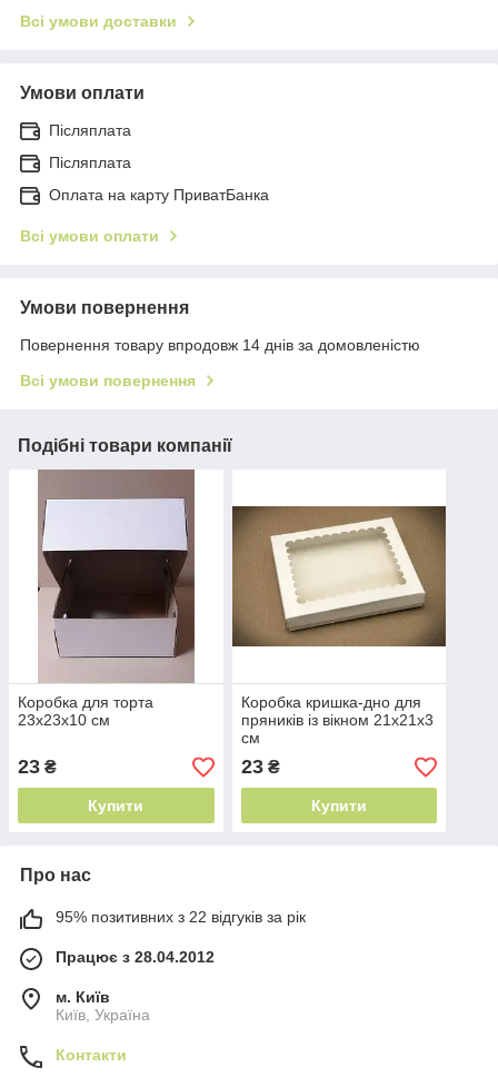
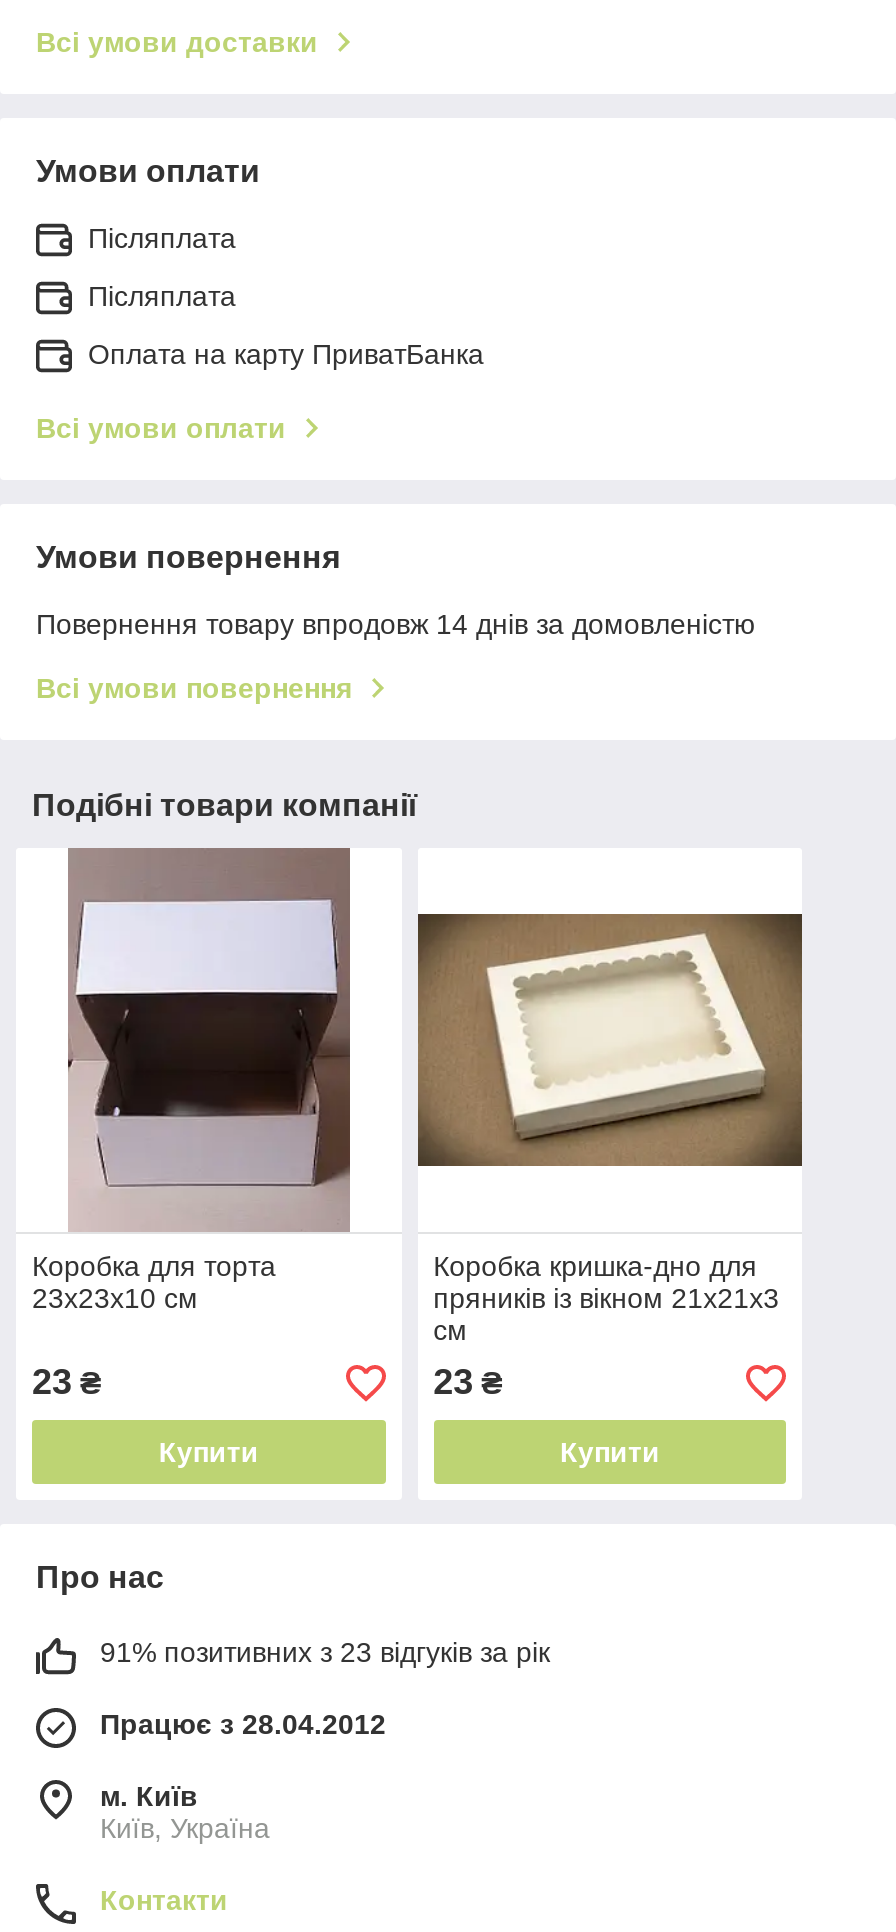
- 95% позитивних з 22 відгуків за рік
+ 91% позитивних з 23 відгуків за рік
